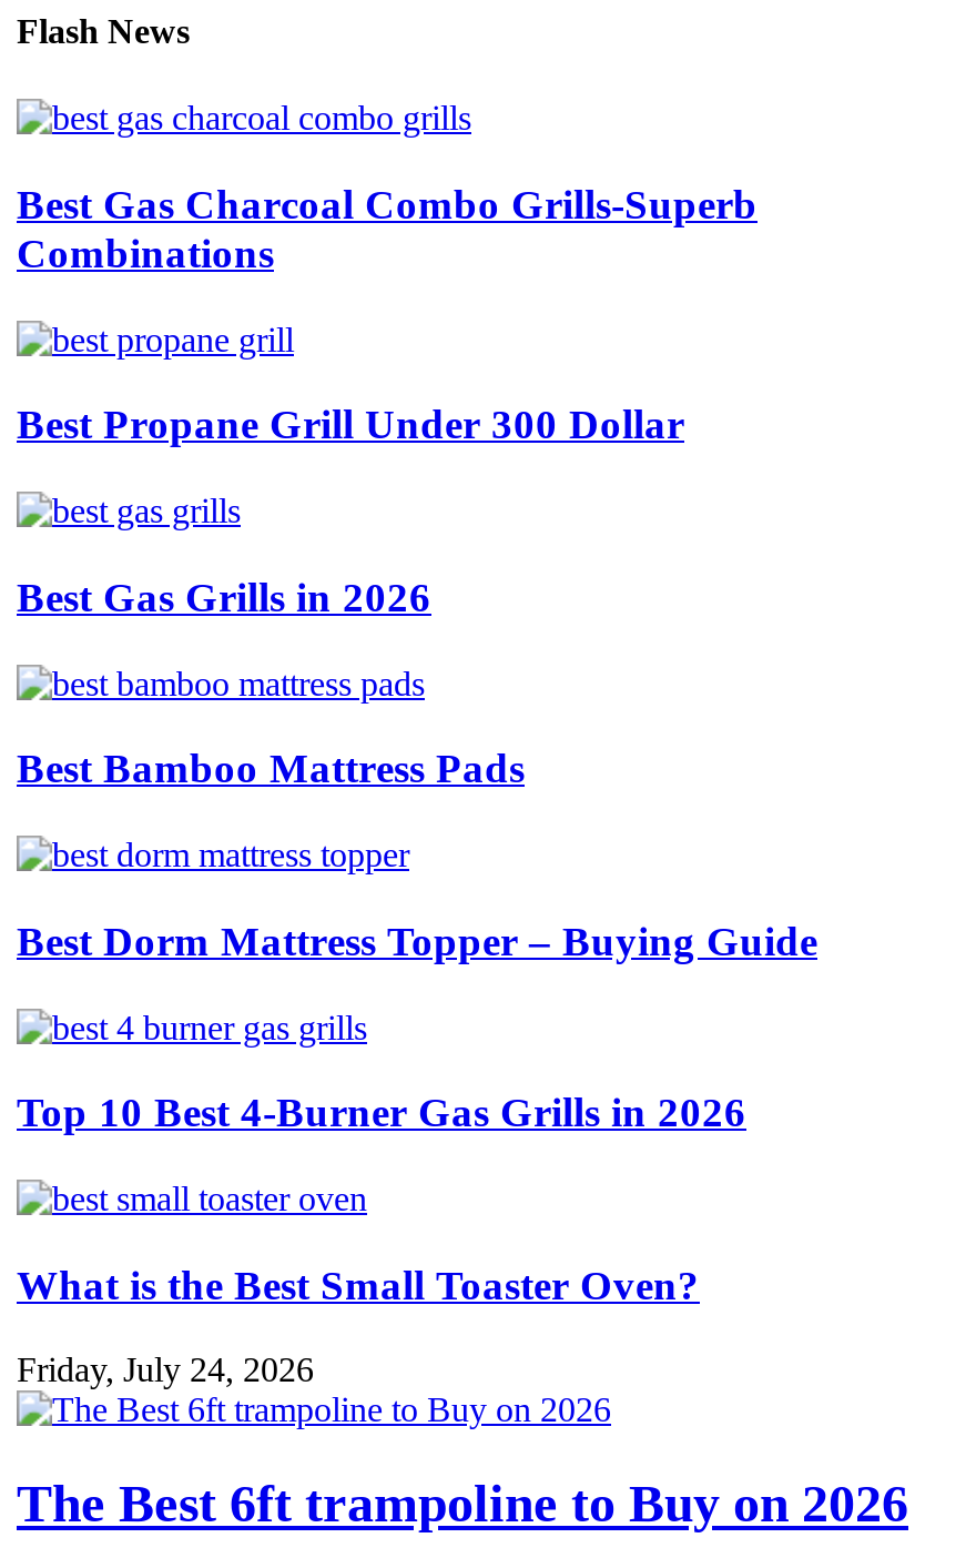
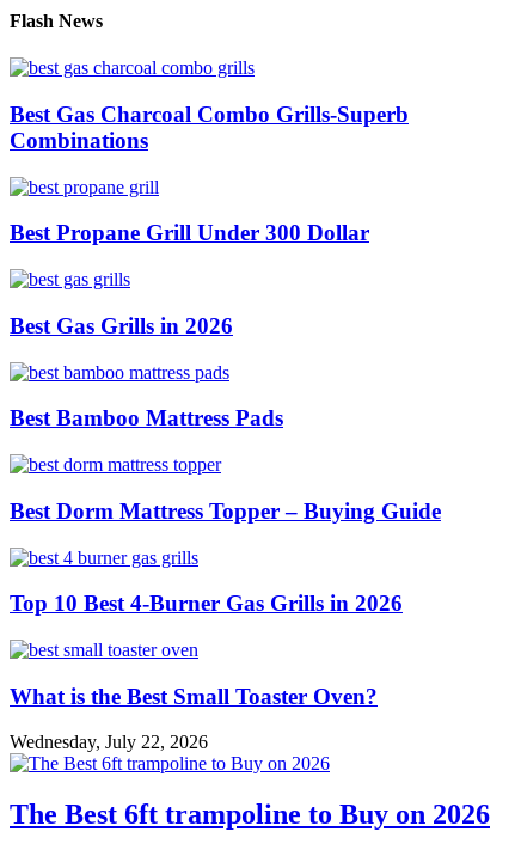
- Friday, July 24, 2026
+ Wednesday, July 22, 2026
